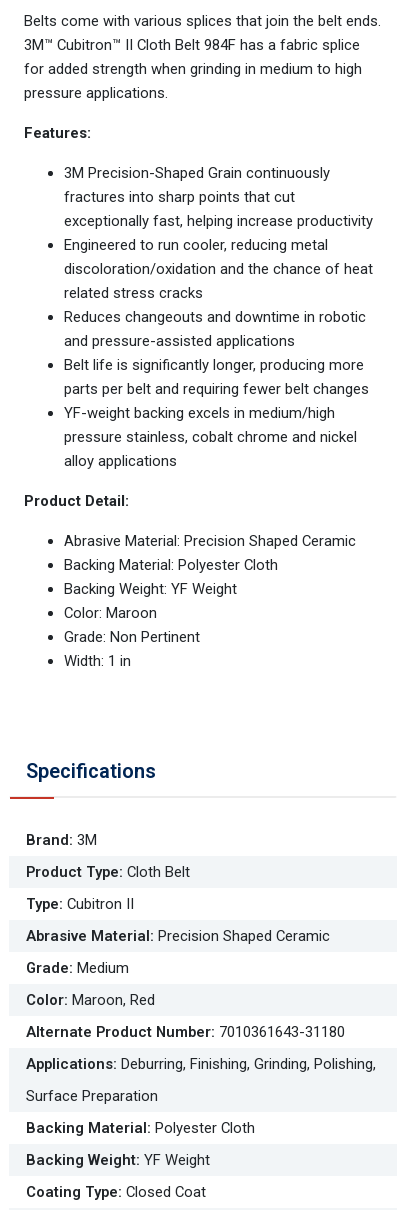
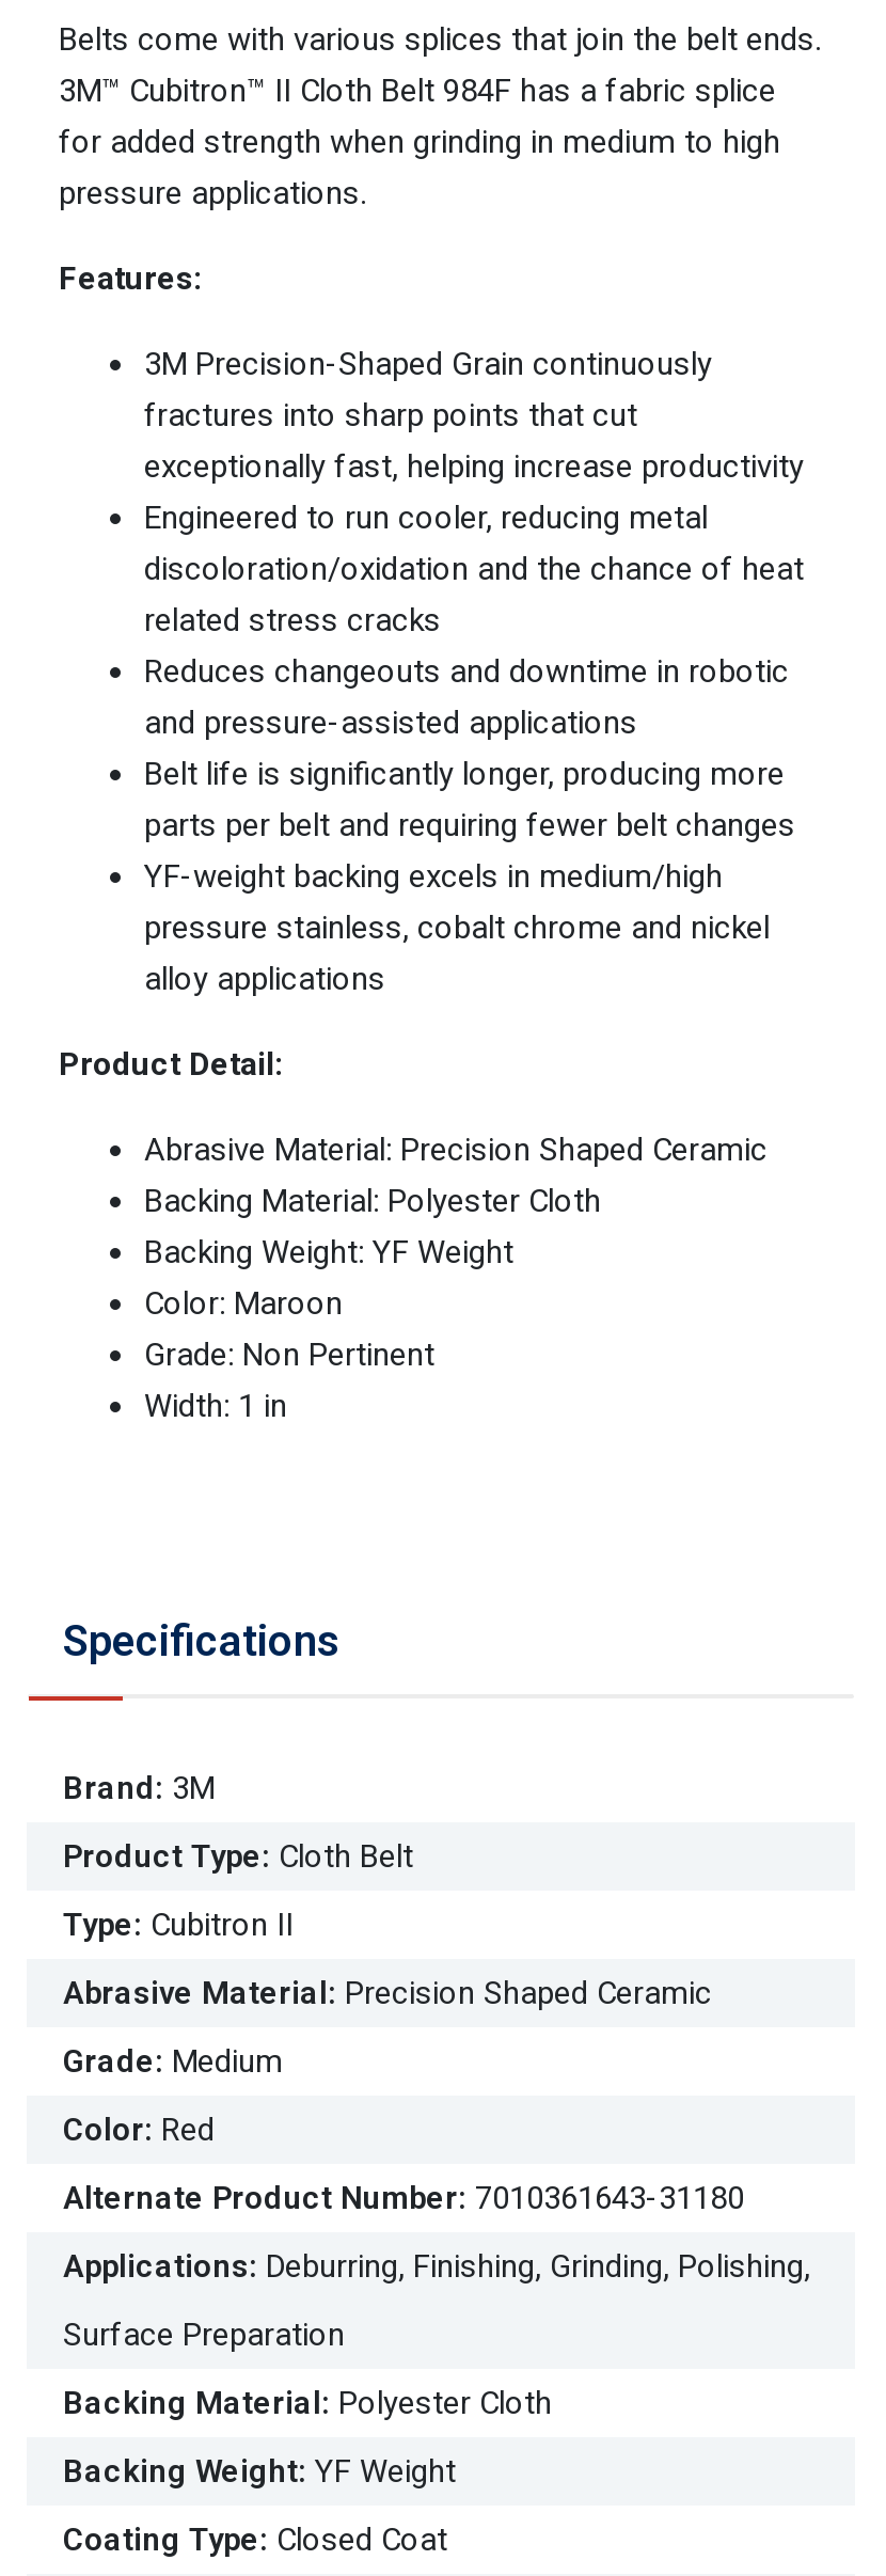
- Color: Maroon, Red
+ Color: Red
